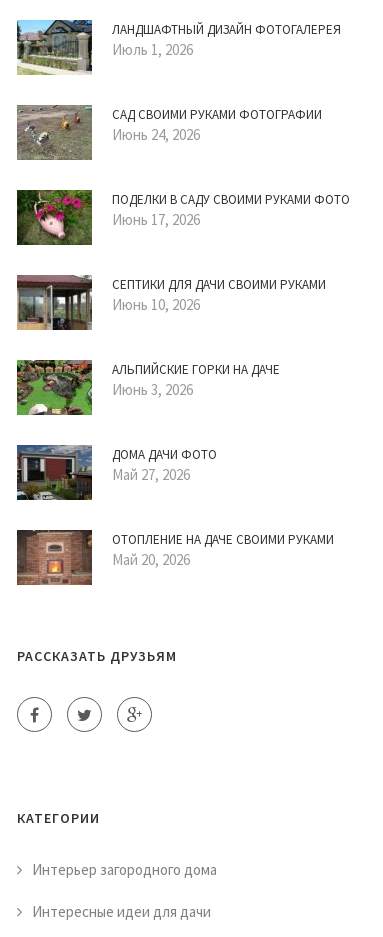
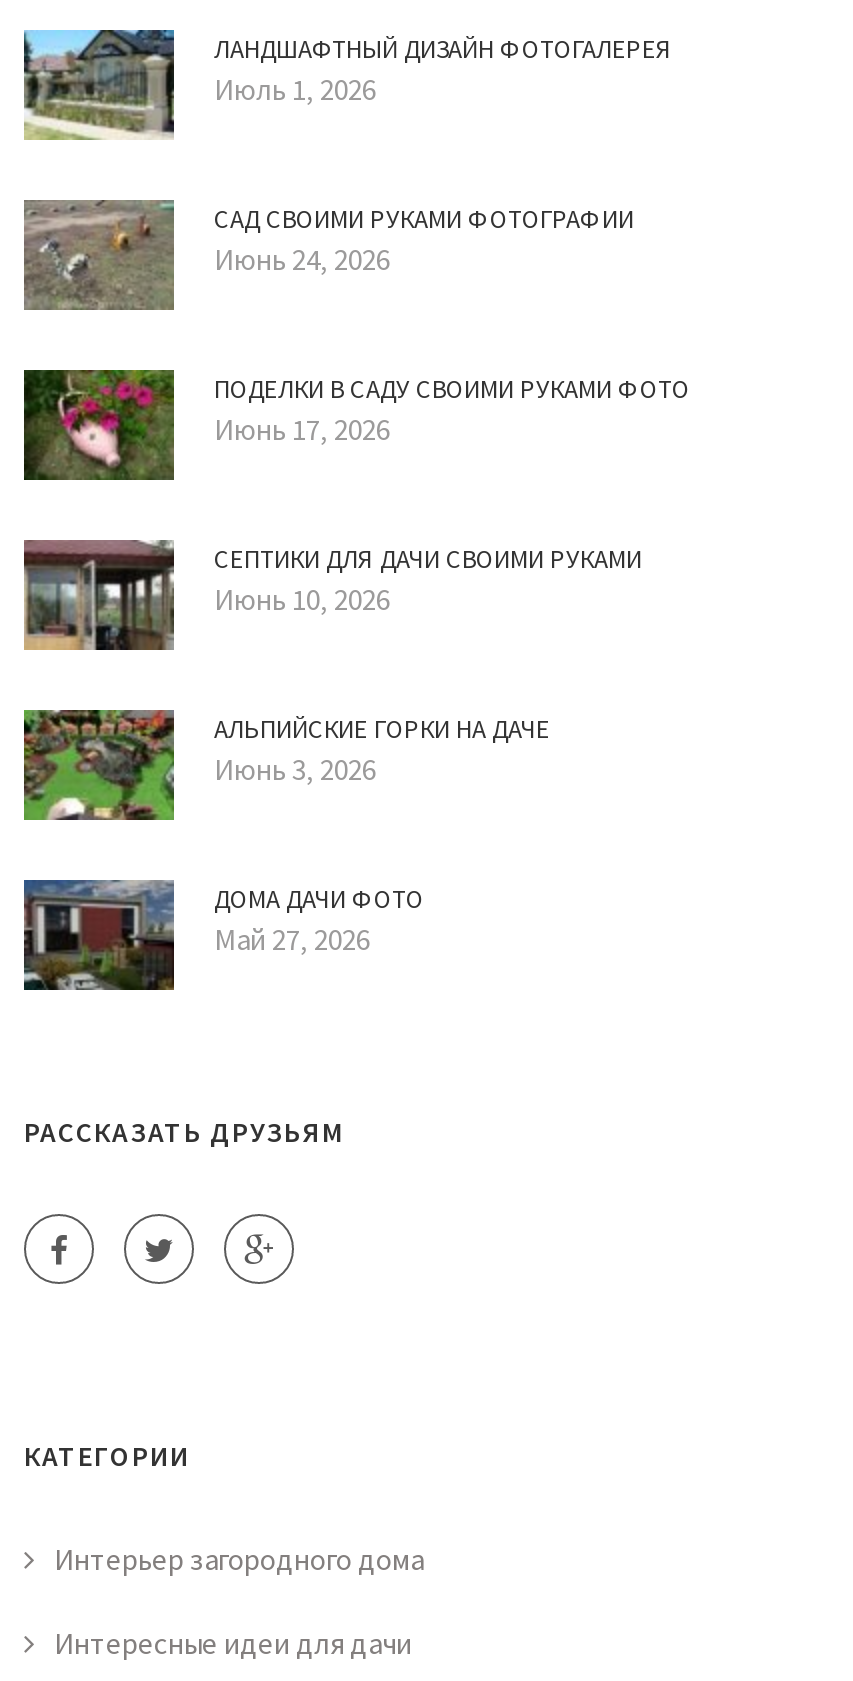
- [image]
- ОТОПЛЕНИЕ НА ДАЧЕ СВОИМИ РУКАМИ
- Май 20, 2026
